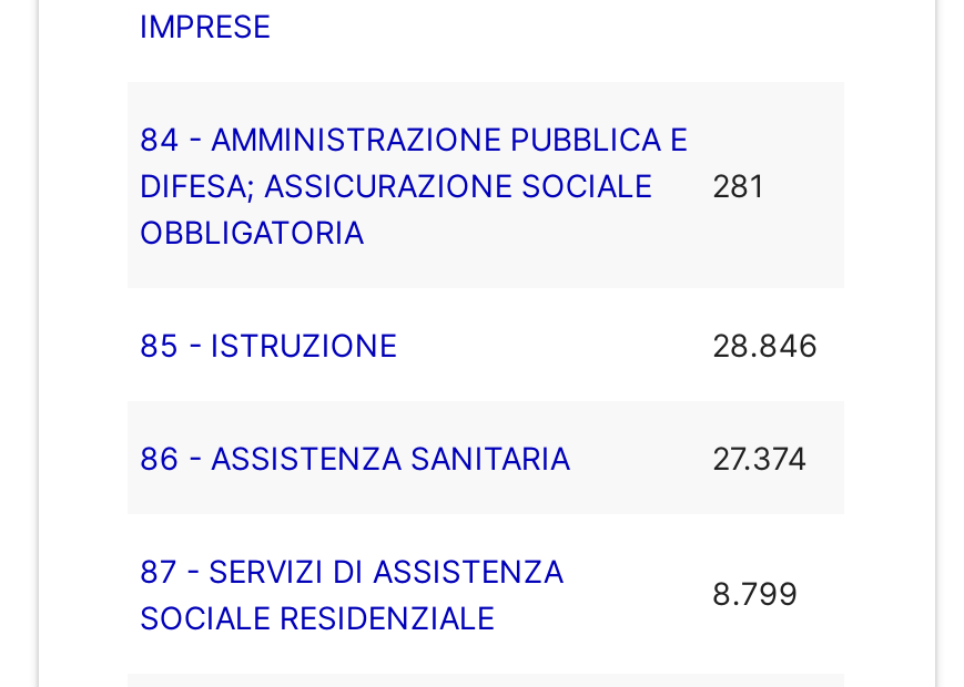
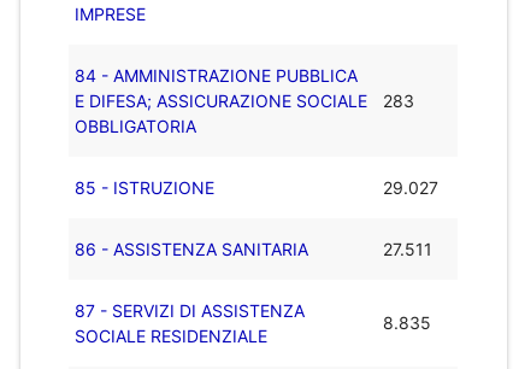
- 281
+ 283

- 28.846
+ 29.027

- 27.374
+ 27.511

- 8.799
+ 8.835
